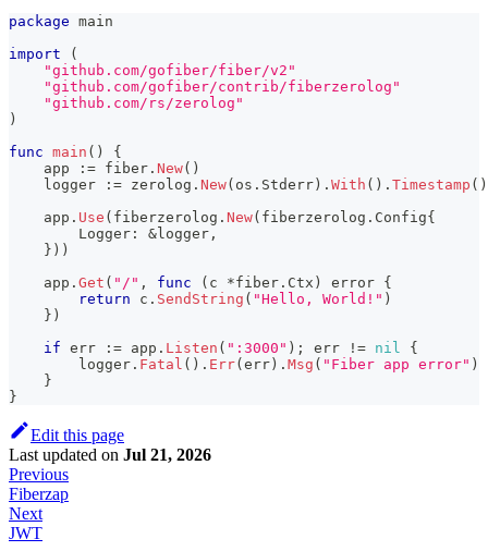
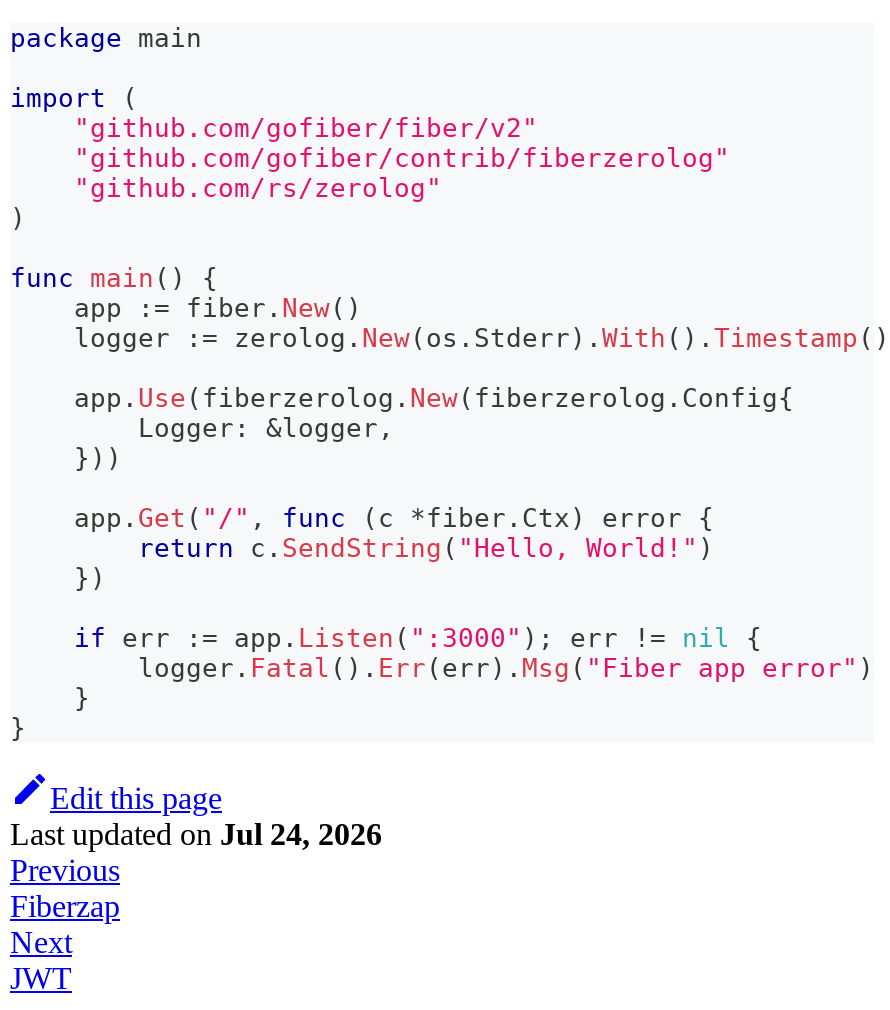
- Last updated on Jul 21, 2026
+ Last updated on Jul 24, 2026
